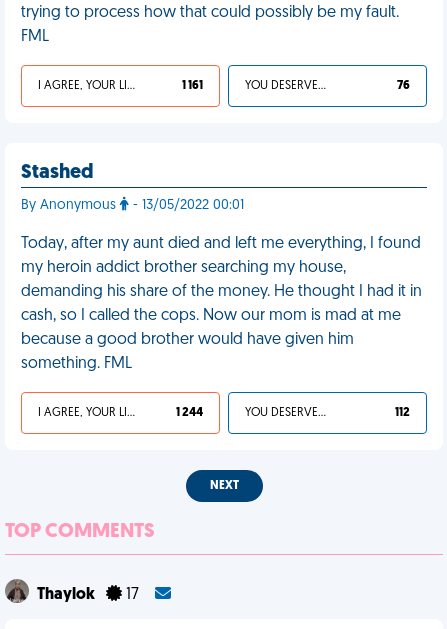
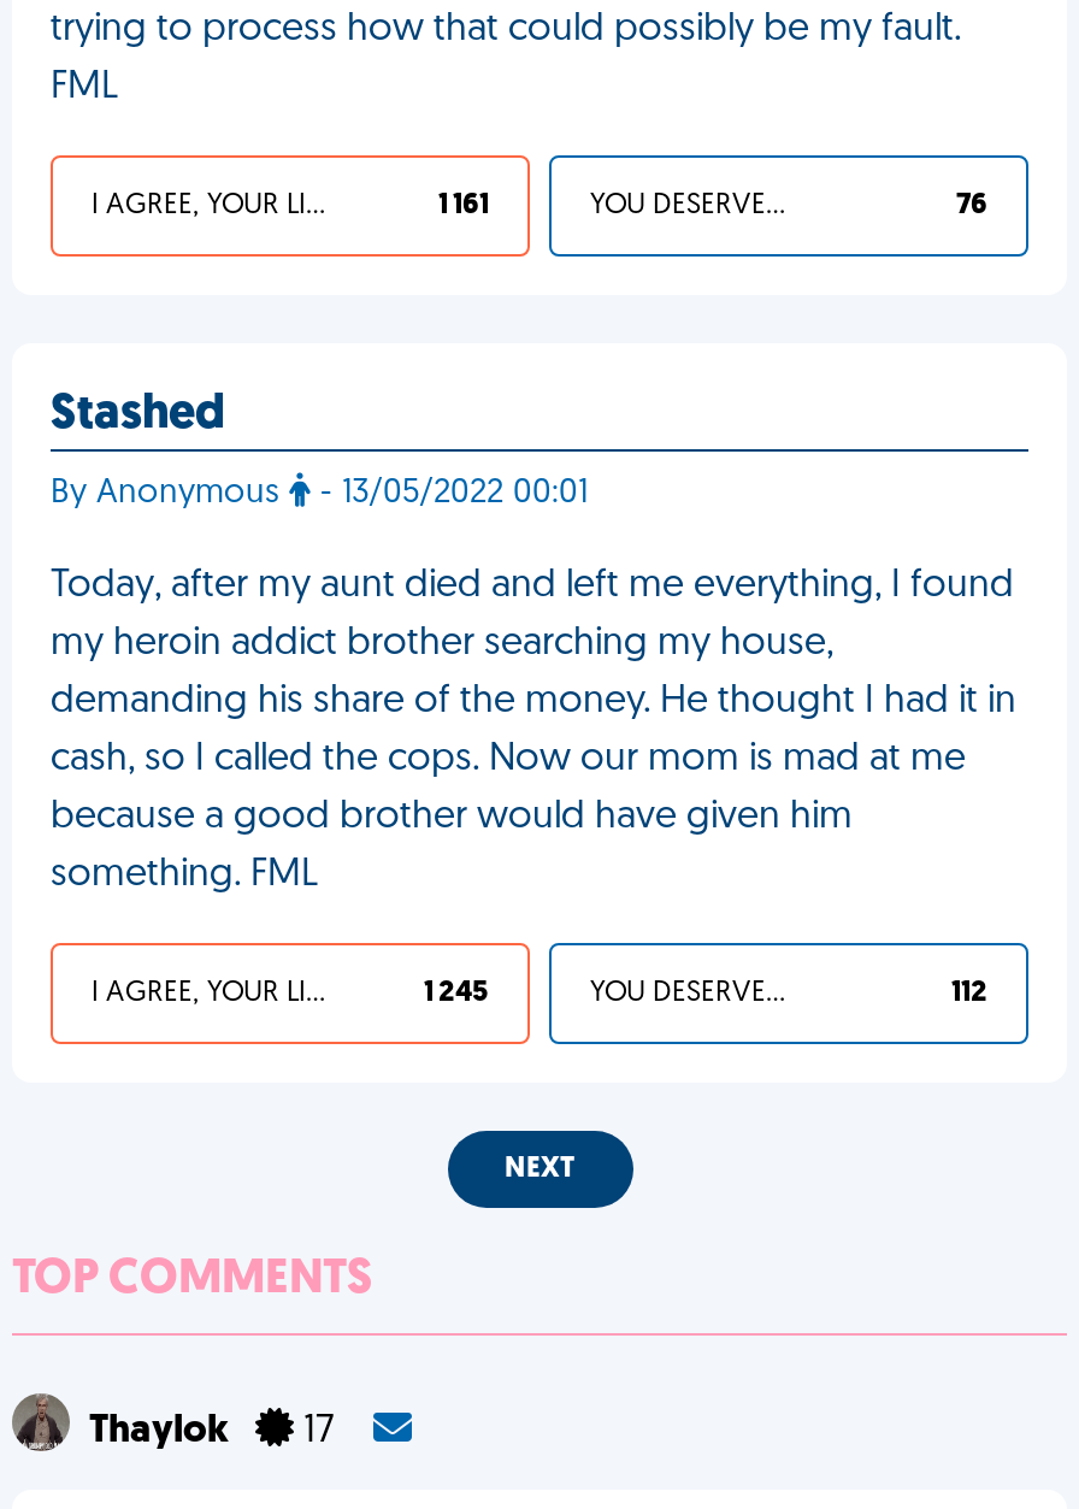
- 1 244
+ 1 245
